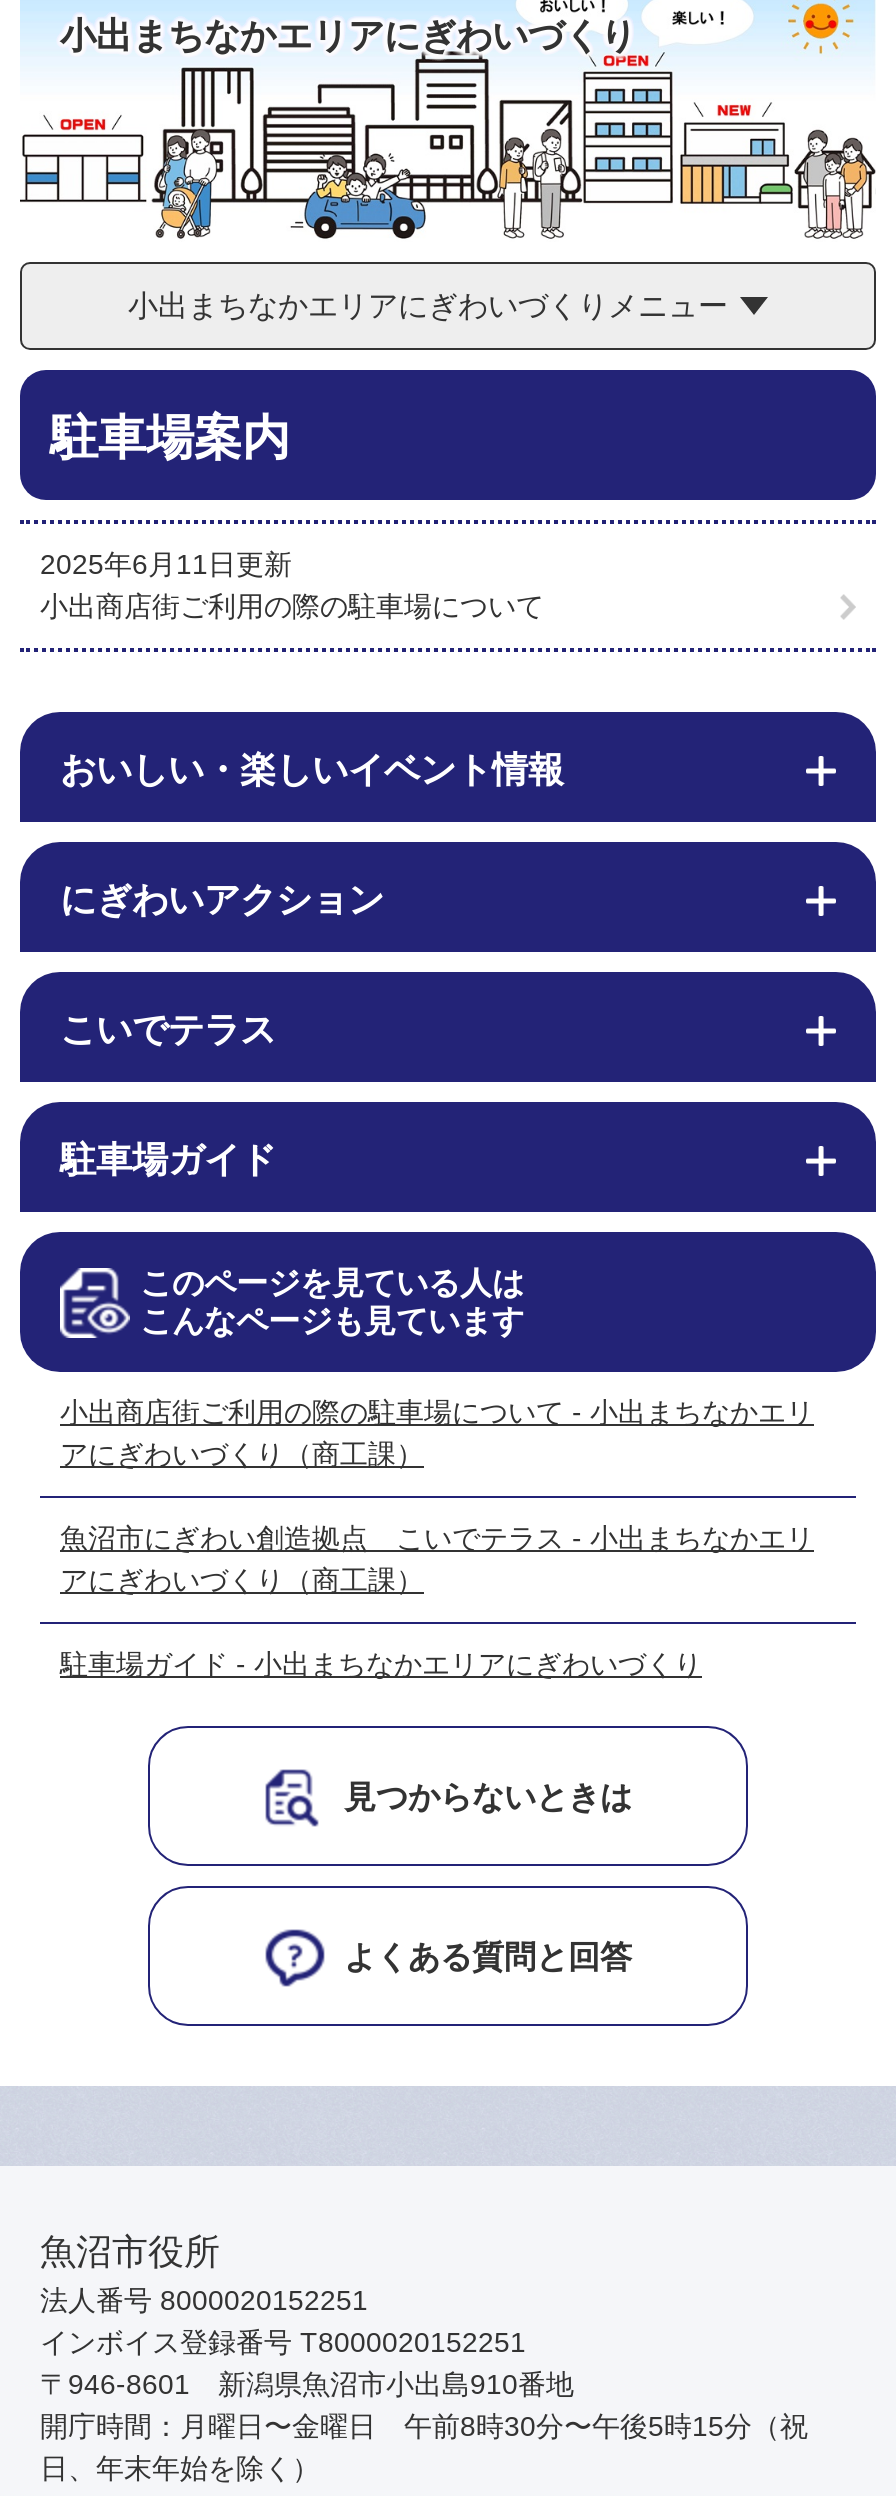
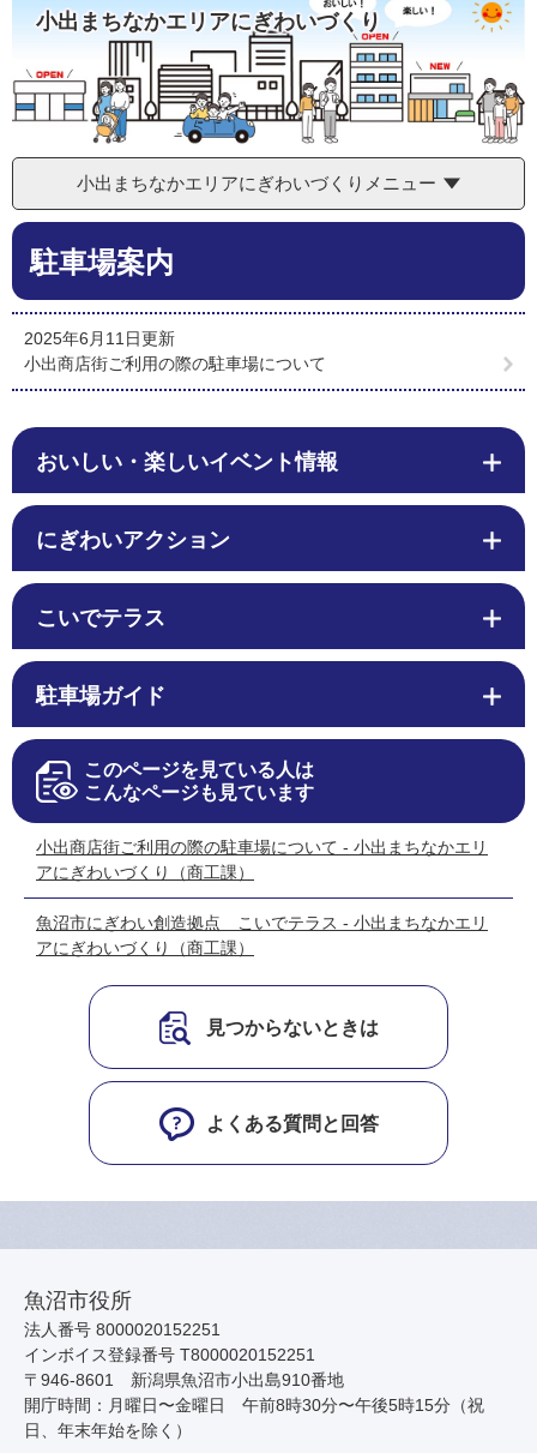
- 駐車場ガイド - 小出まちなかエリアにぎわいづくり
